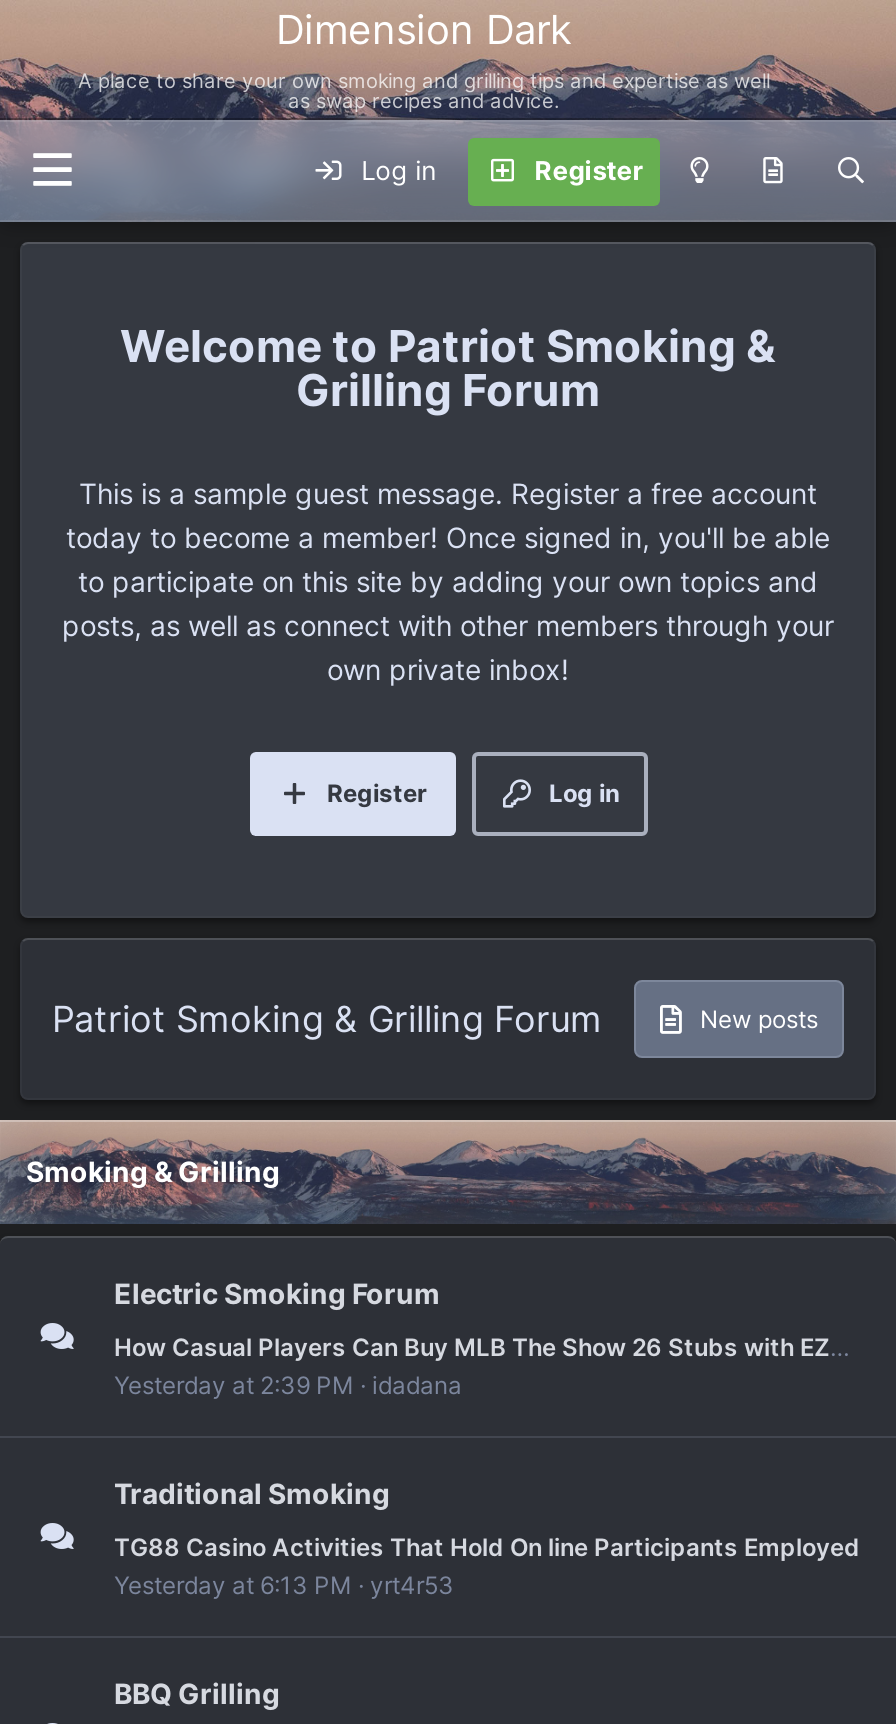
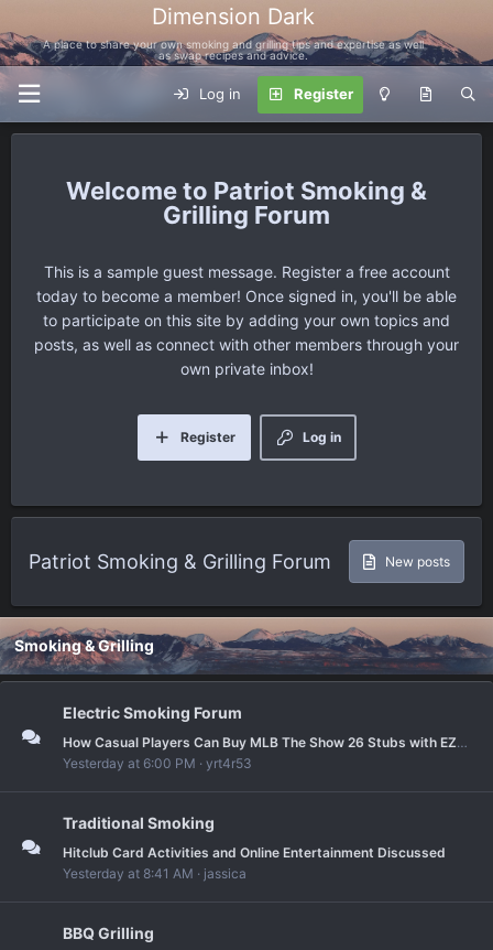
- Yesterday at 2:39 PM idadana
+ Yesterday at 6:00 PM yrt4r53

- TG88 Casino Activities That Hold On line Participants Employed
- Yesterday at 6:13 PM yrt4r53
+ Hitclub Card Activities and Online Entertainment Discussed
+ Yesterday at 8:41 AM jassica
